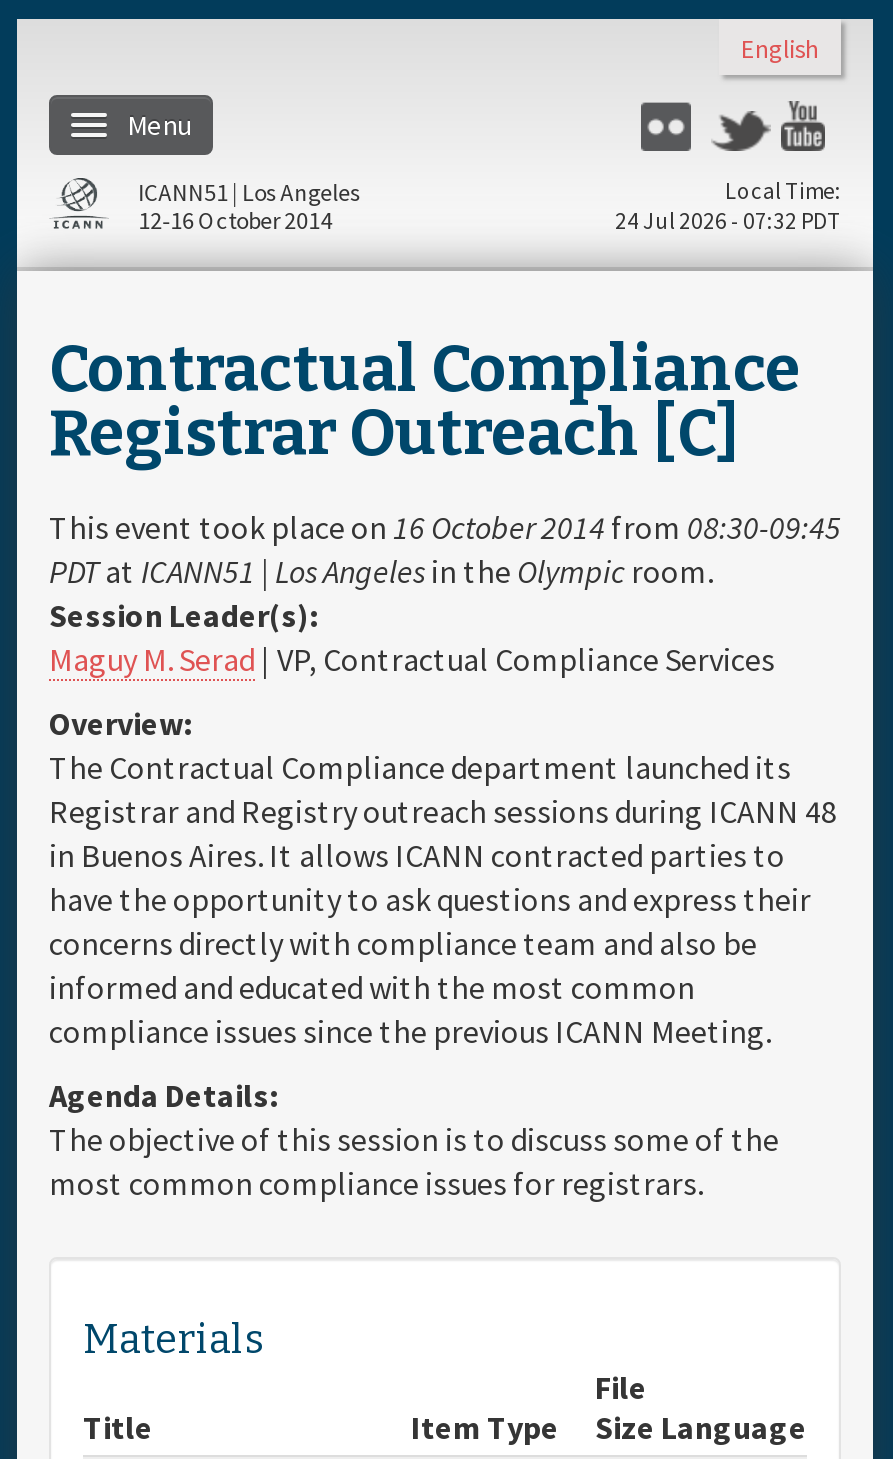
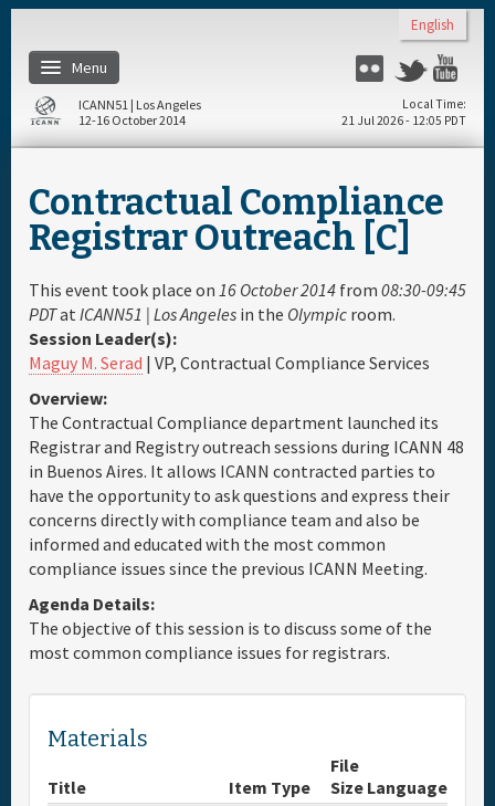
- 24 Jul 2026 - 07:32 PDT
+ 21 Jul 2026 - 12:05 PDT
